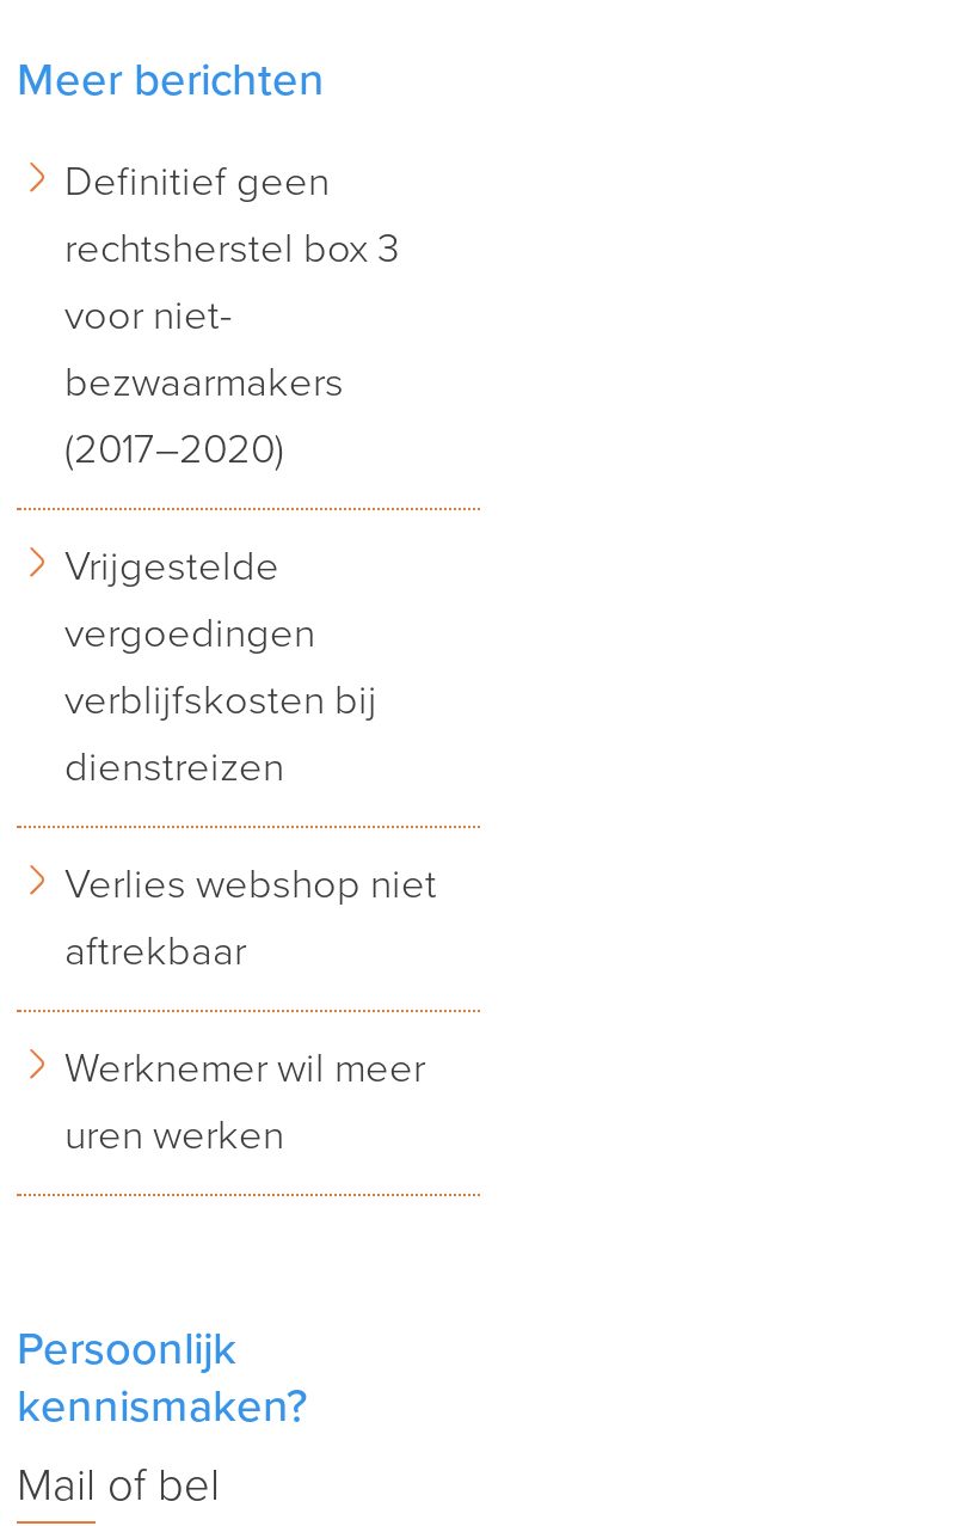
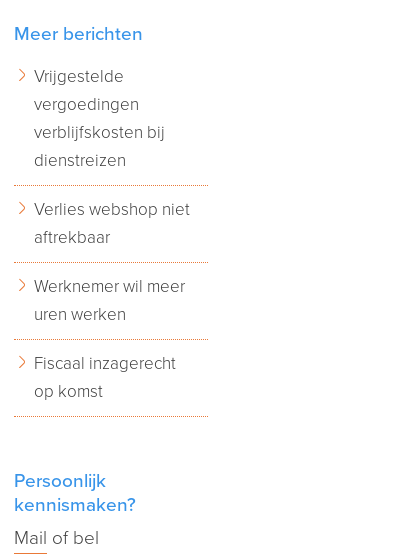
- Definitief geen
- rechtsherstel box 3
- voor niet-
- bezwaarmakers
- (2017–2020)

moved up: Vrijgestelde | vergoedingen | verblijfskosten bij | dienstreizen | Verlies webshop niet | aftrekbaar | Werknemer wil meer | uren werken

+ Fiscaal inzagerecht
+ op komst
